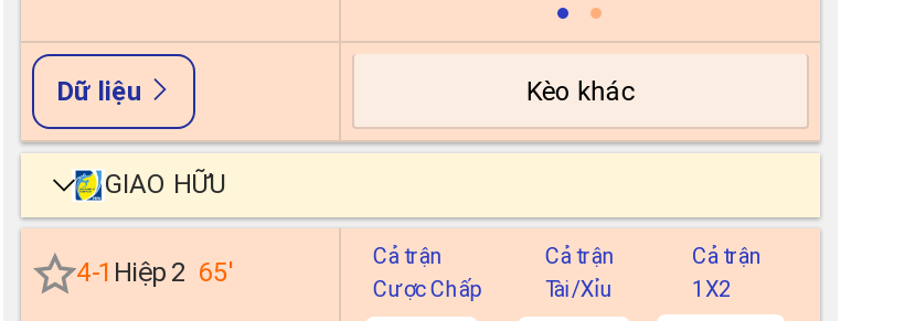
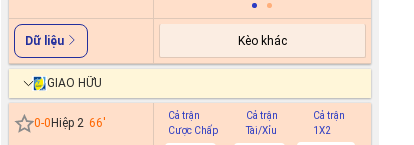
- 4-1 Hiệp 2 65'
+ 0-0 Hiệp 2 66'
